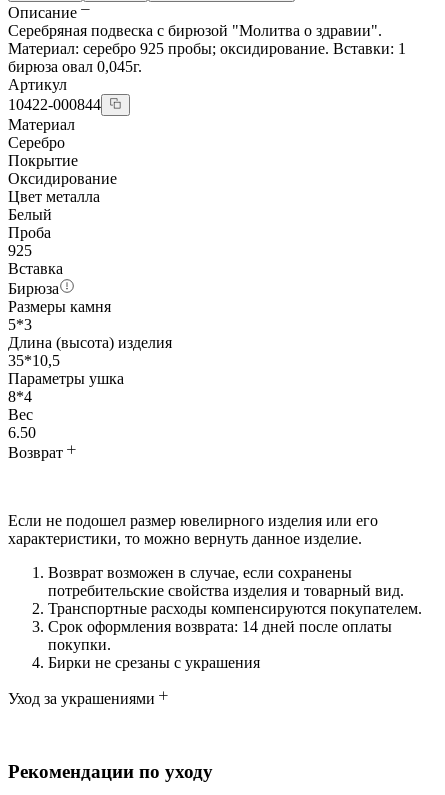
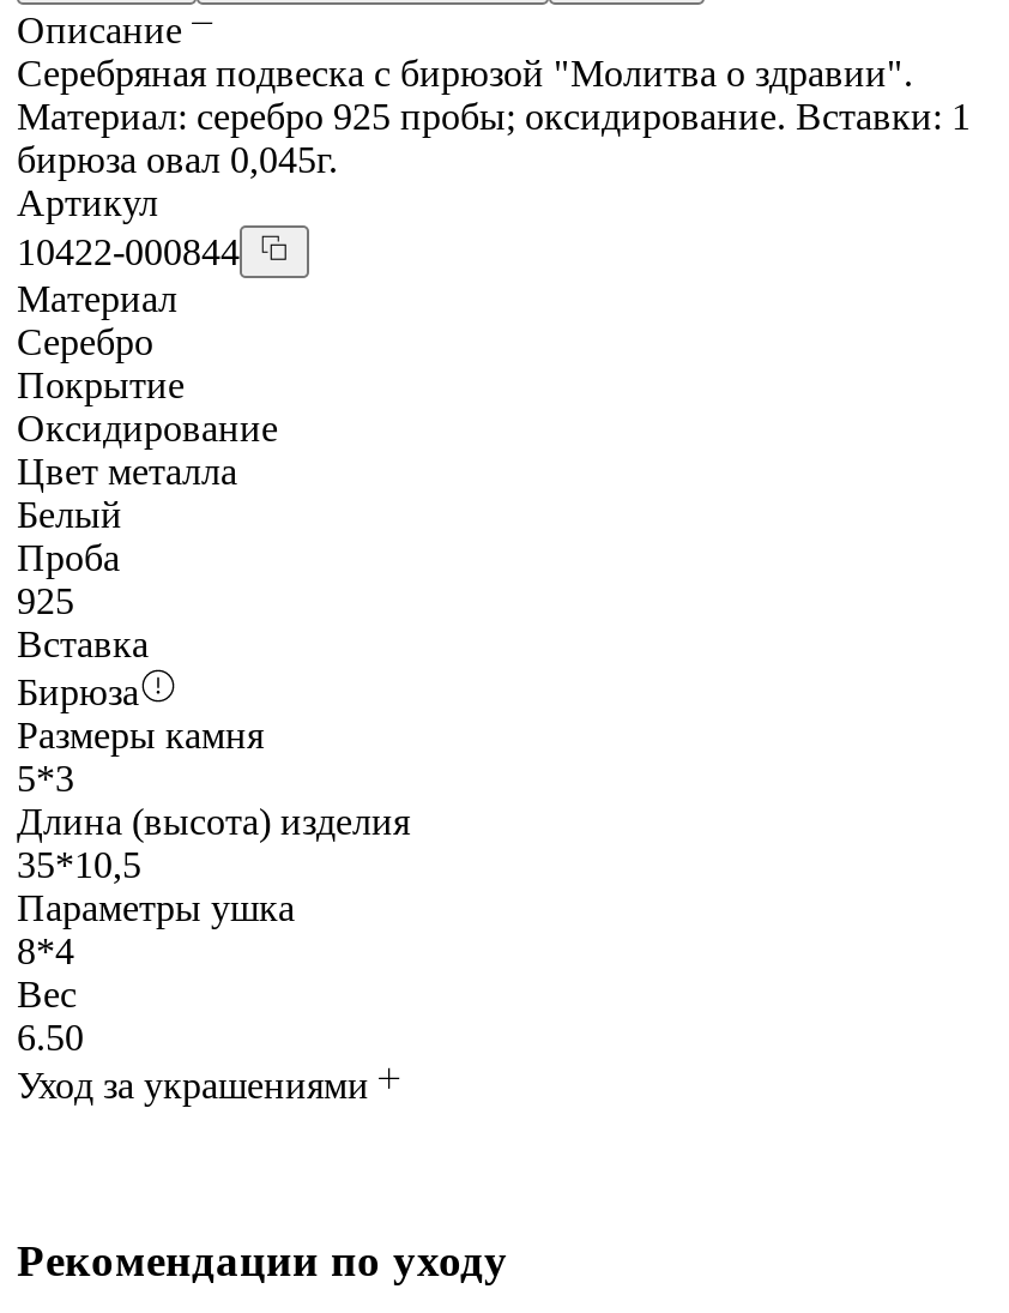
- Возврат

- Если не подошел размер ювелирного изделия или его
- характеристики, то можно вернуть данное изделие.
- Возврат возможен в случае, если сохранены
- потребительские свойства изделия и товарный вид.
- Транспортные расходы компенсируются покупателем.
- Срок оформления возврата: 14 дней после оплаты
- покупки.
- Бирки не срезаны с украшения
